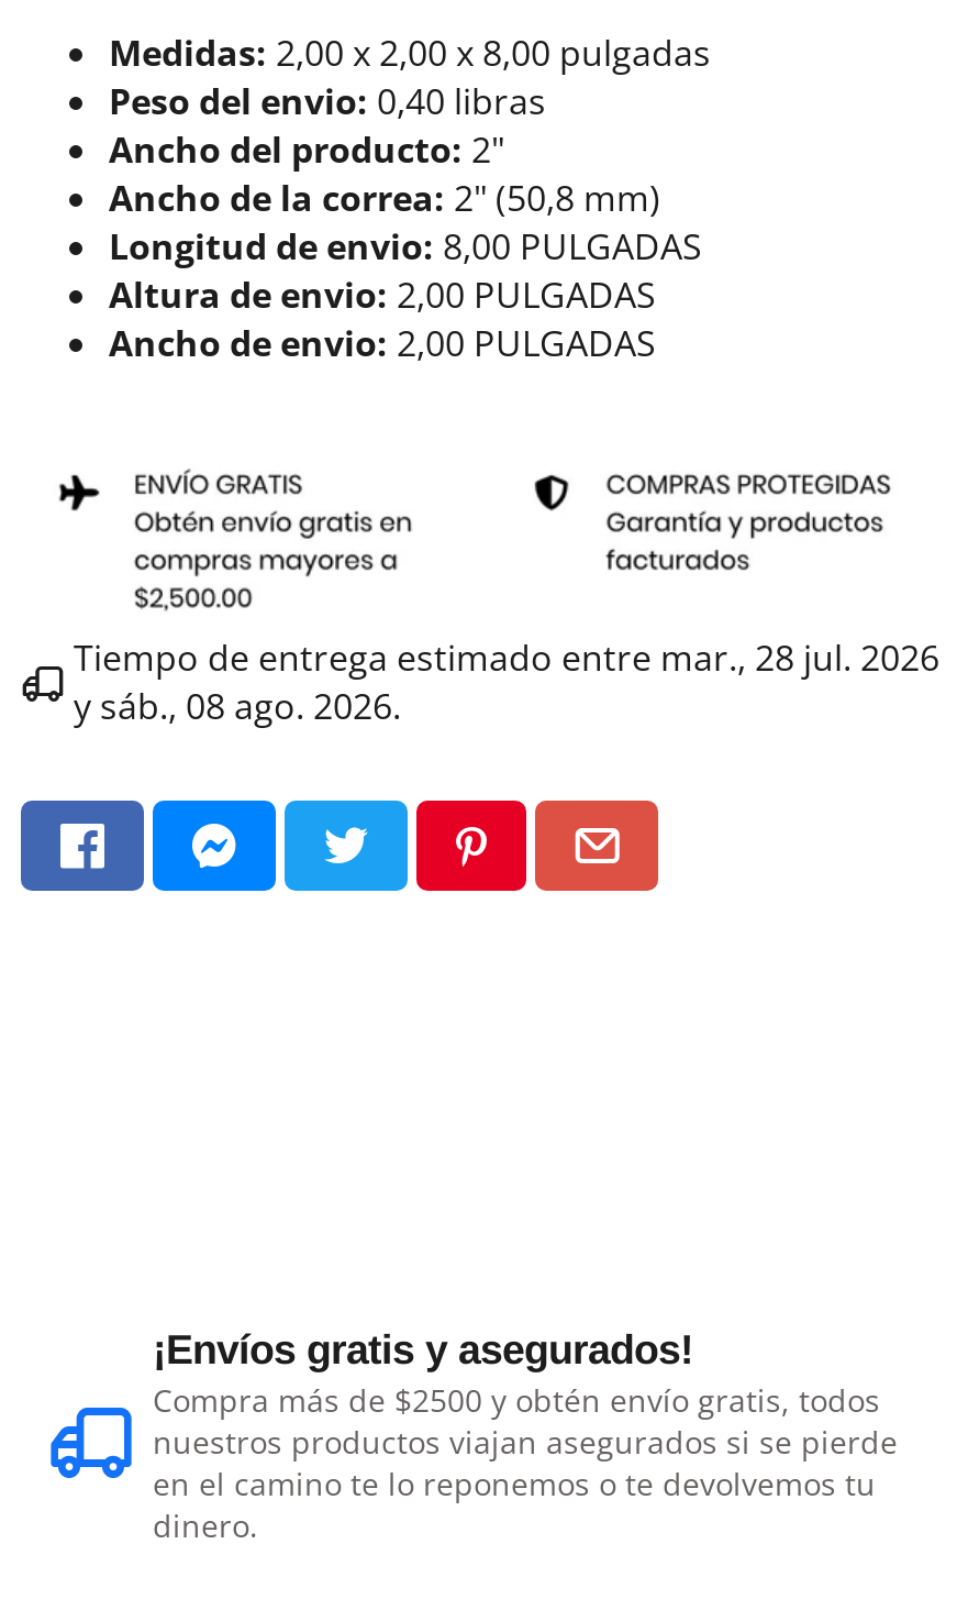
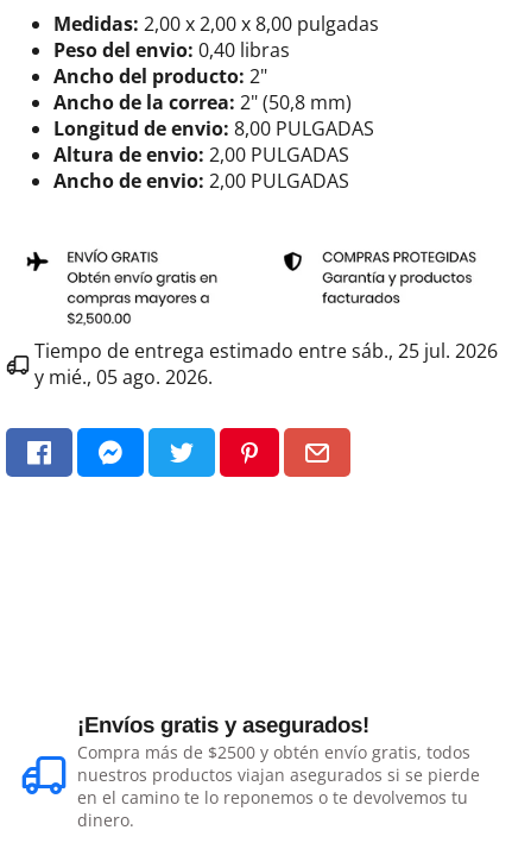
- Tiempo de entrega estimado entre mar., 28 jul. 2026
+ Tiempo de entrega estimado entre sáb., 25 jul. 2026

- y sáb., 08 ago. 2026.
+ y mié., 05 ago. 2026.
